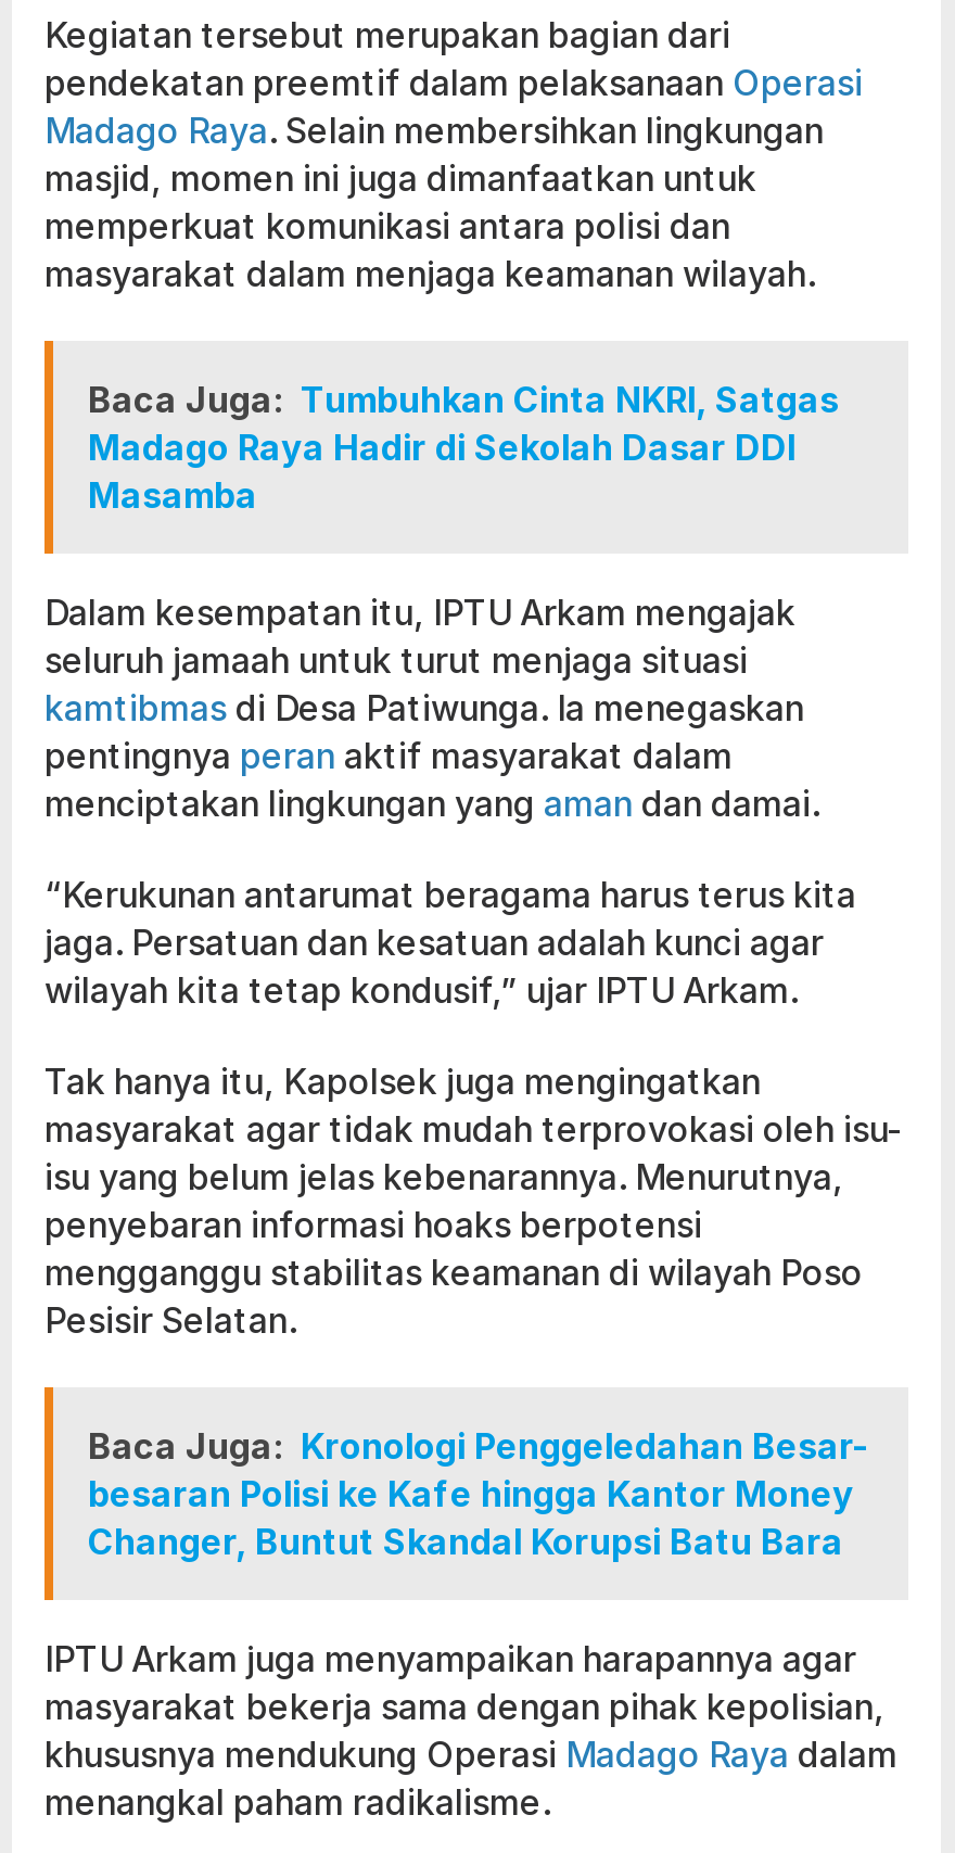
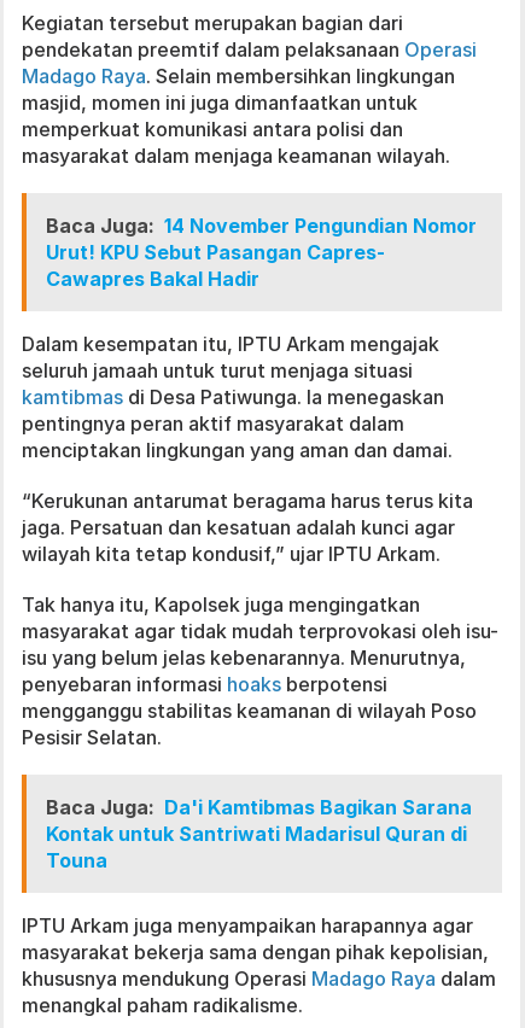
- Baca Juga: Tumbuhkan Cinta NKRI, Satgas
- Madago Raya Hadir di Sekolah Dasar DDI
- Masamba
+ Baca Juga: 14 November Pengundian Nomor
+ Urut! KPU Sebut Pasangan Capres-
+ Cawapres Bakal Hadir

- Baca Juga: Kronologi Penggeledahan Besar-
- besaran Polisi ke Kafe hingga Kantor Money
- Changer, Buntut Skandal Korupsi Batu Bara
+ Baca Juga: Da'i Kamtibmas Bagikan Sarana
+ Kontak untuk Santriwati Madarisul Quran di
+ Touna
